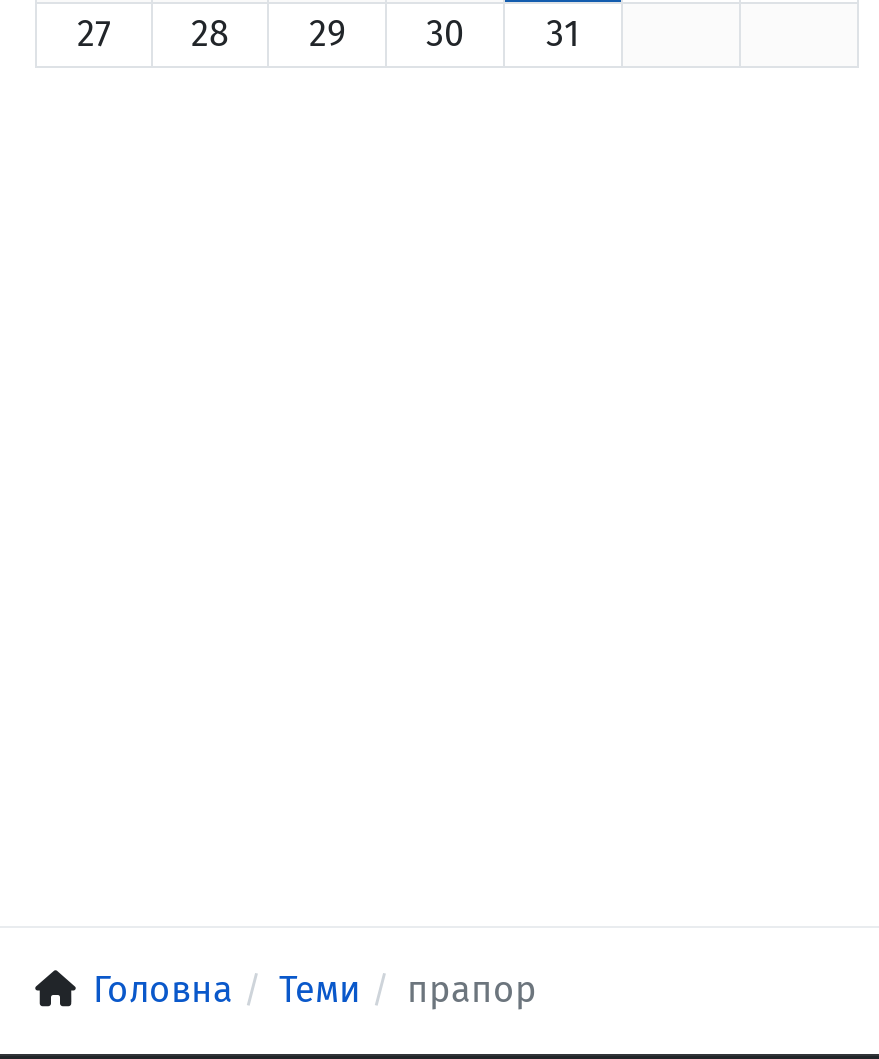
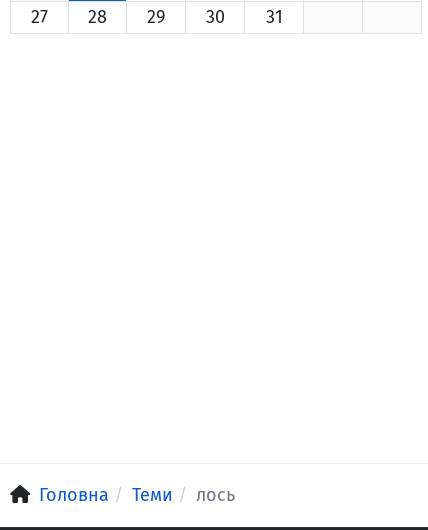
- прапор
+ лось
